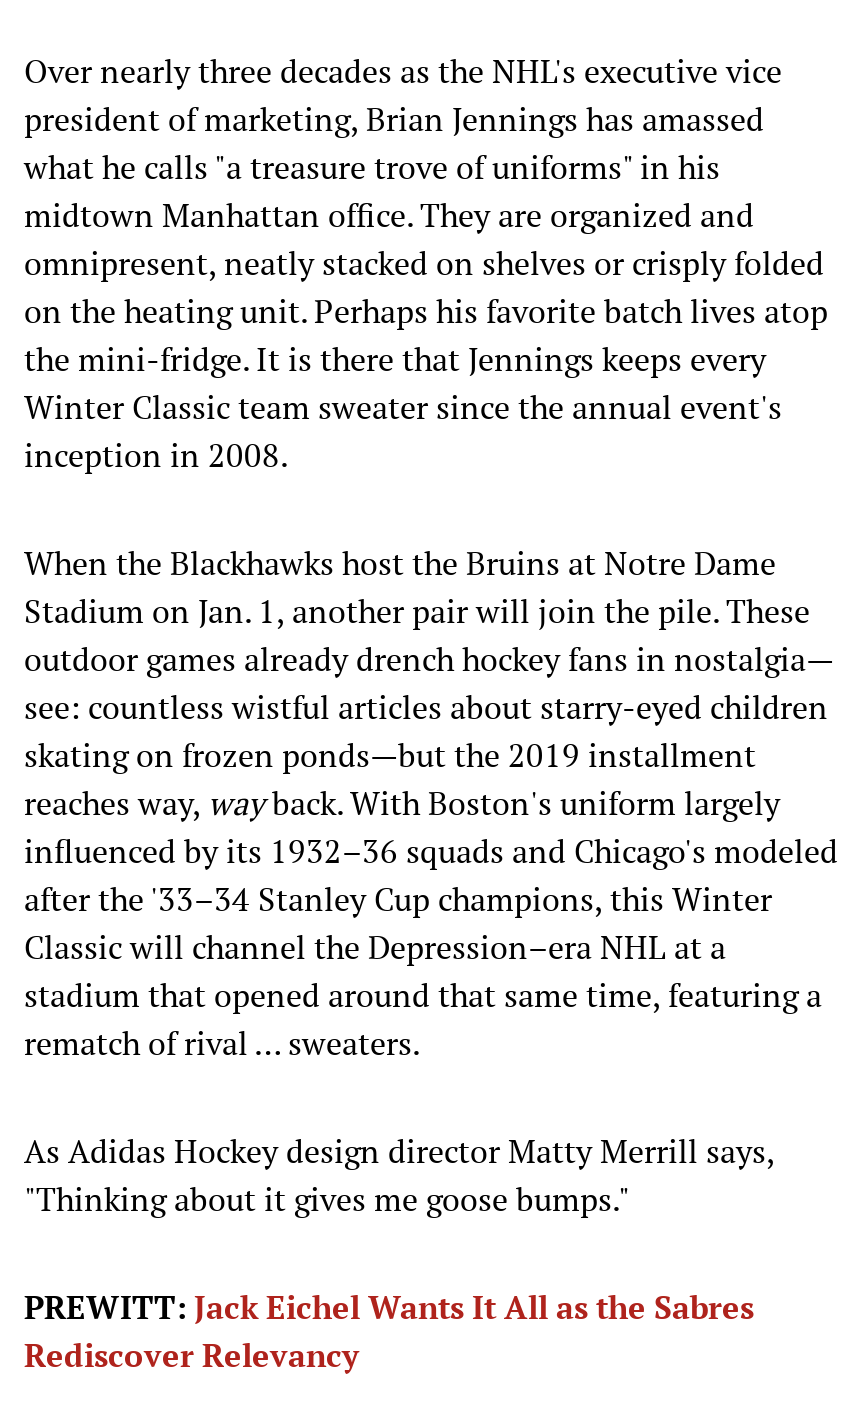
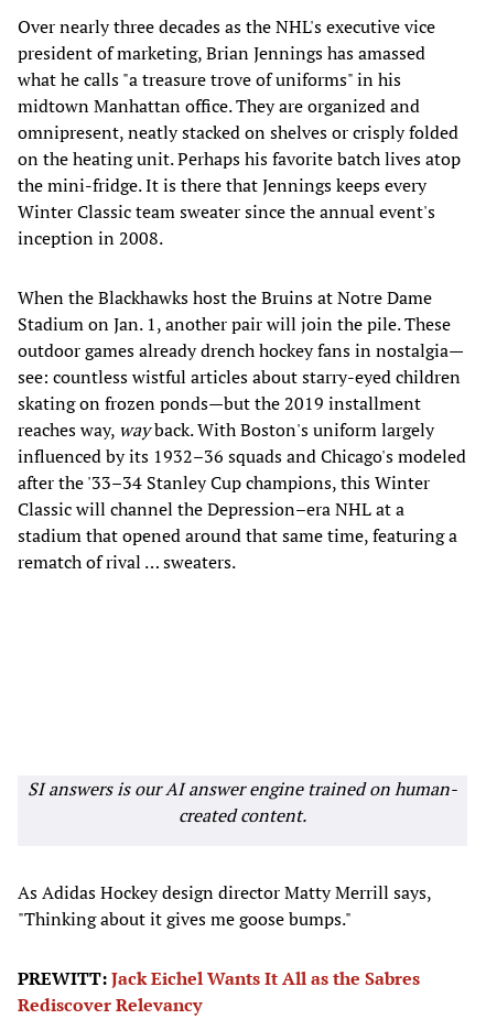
+ SI answers is our AI answer engine trained on human-
+ created content.
